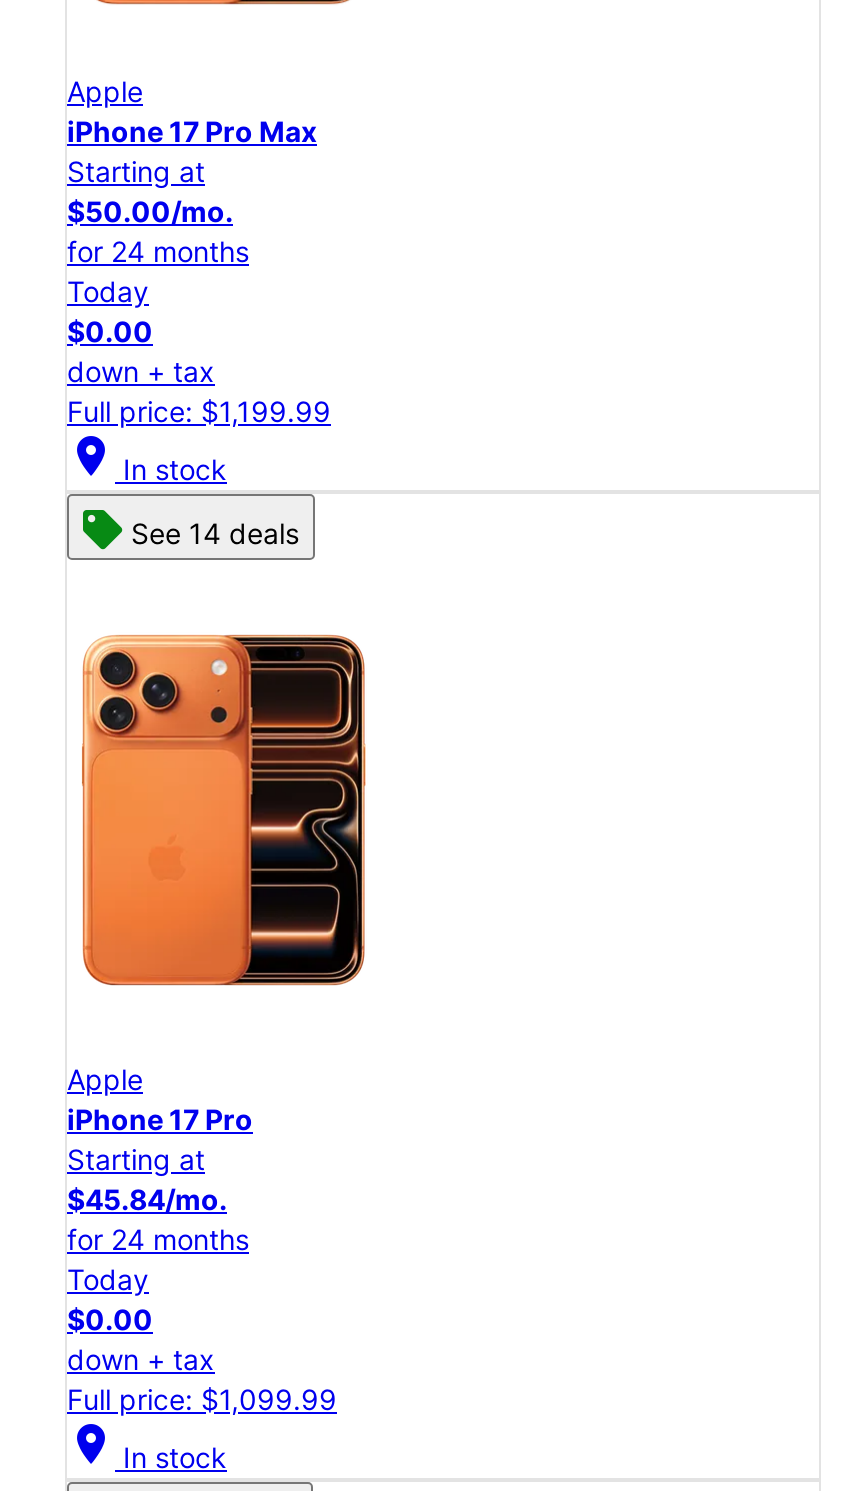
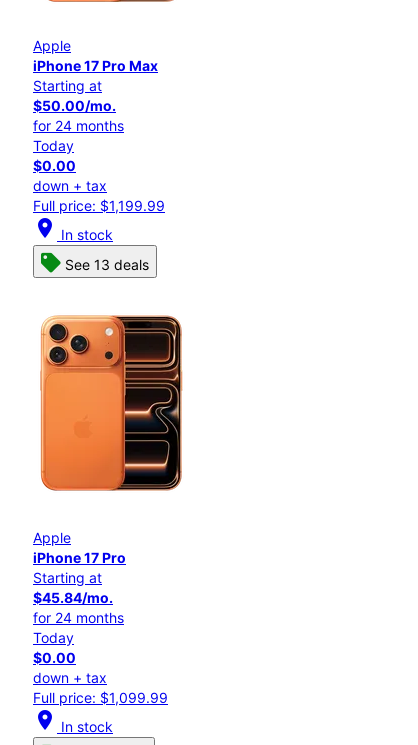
- See 14 deals
+ See 13 deals
